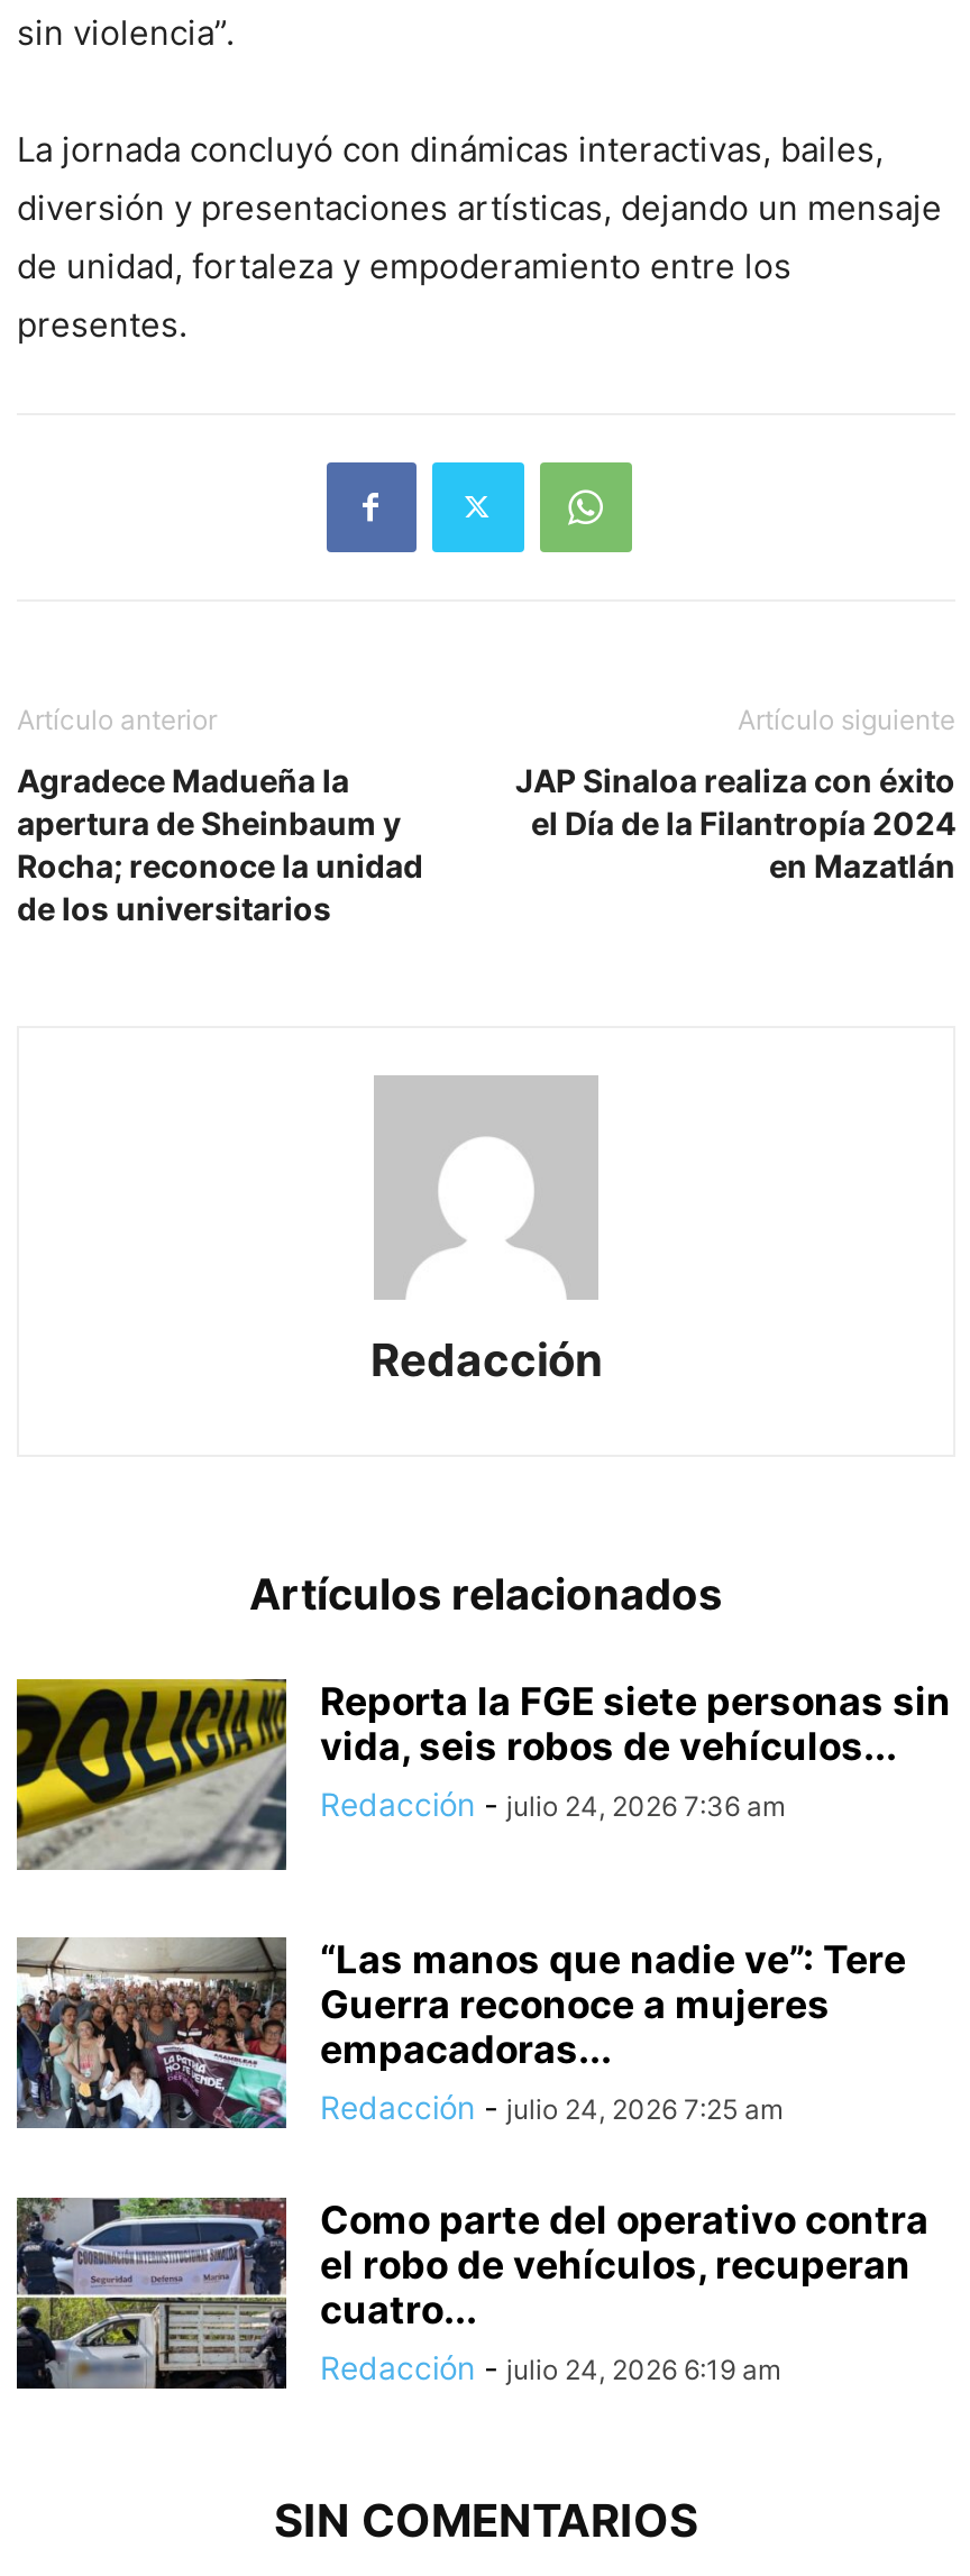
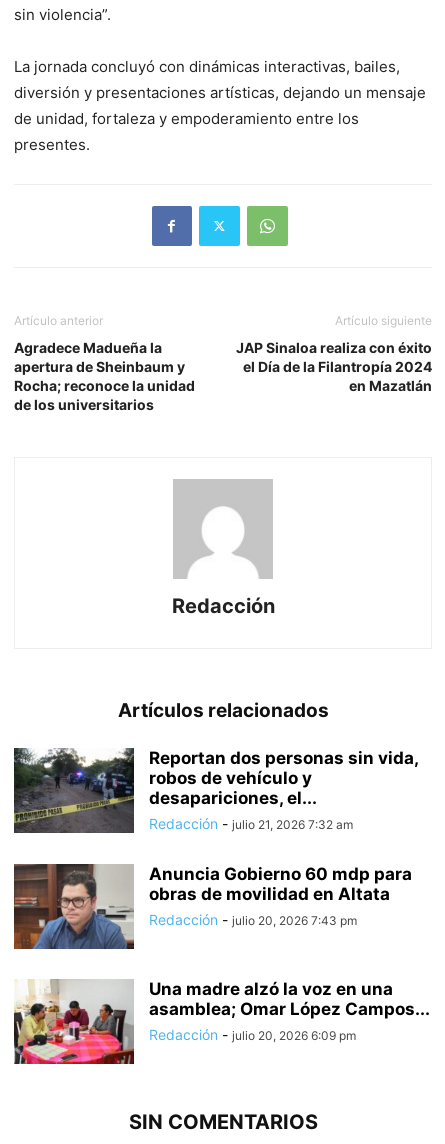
- [image]
- Reporta la FGE siete personas sin
- vida, seis robos de vehículos...
- Redacción - julio 24, 2026 7:36 am
+ [image]
+ Reportan dos personas sin vida,
+ robos de vehículo y
+ desapariciones, el...
+ Redacción - julio 21, 2026 7:32 am

- [image]
- “Las manos que nadie ve”: Tere
- Guerra reconoce a mujeres
- empacadoras...
- Redacción - julio 24, 2026 7:25 am
+ [image]
+ Anuncia Gobierno 60 mdp para
+ obras de movilidad en Altata
+ Redacción - julio 20, 2026 7:43 pm

- [image]
- Como parte del operativo contra
- el robo de vehículos, recuperan
- cuatro...
- Redacción - julio 24, 2026 6:19 am
+ [image]
+ Una madre alzó la voz en una
+ asamblea; Omar López Campos...
+ Redacción - julio 20, 2026 6:09 pm
